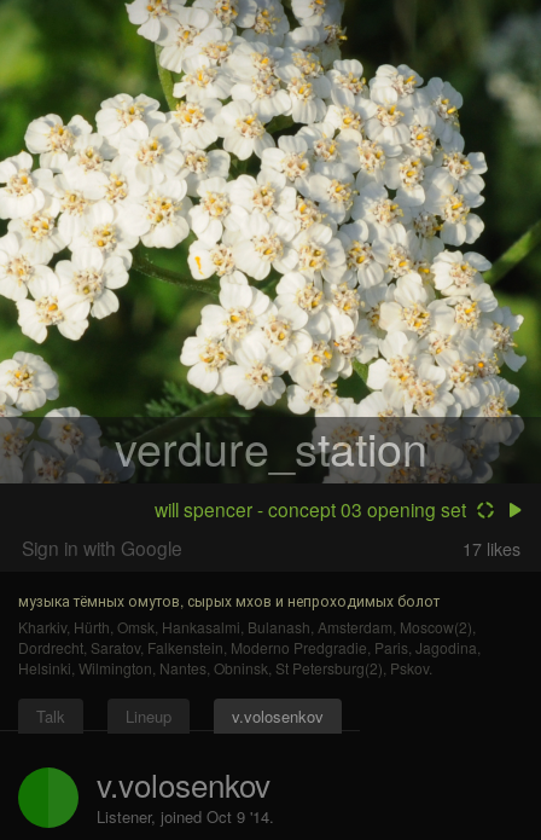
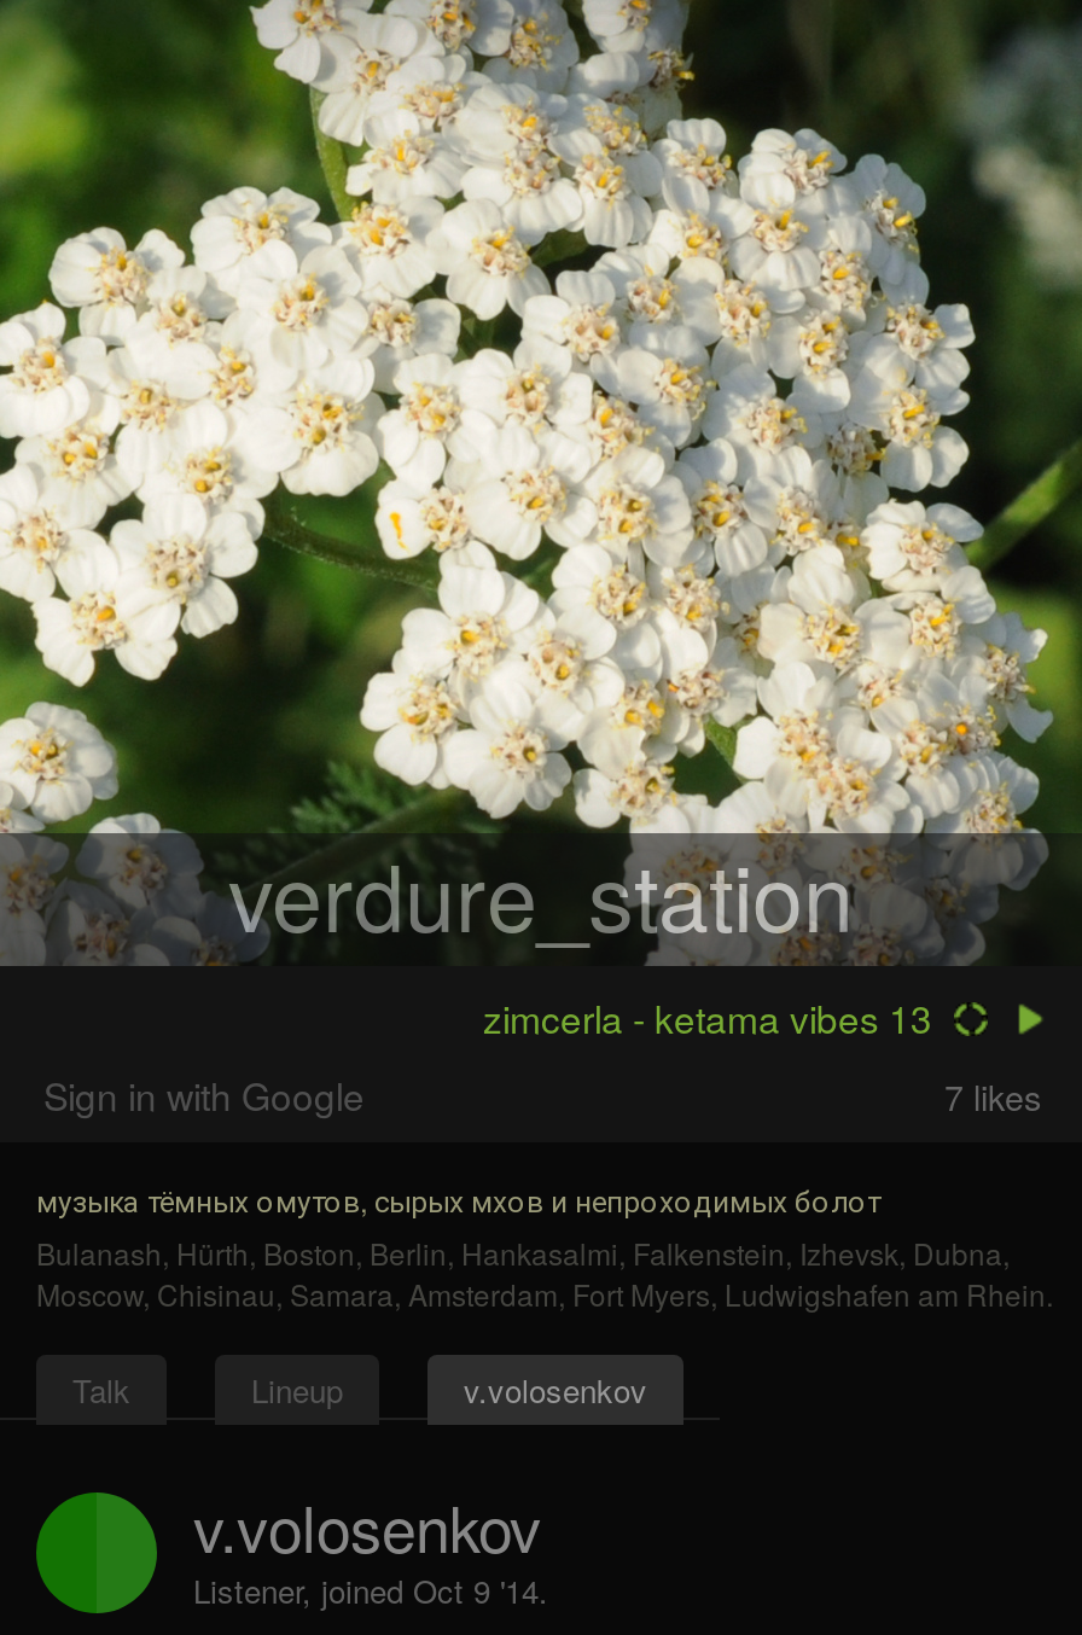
- will spencer - concept 03 opening set
+ zimcerla - ketama vibes 13

- 17 likes
+ 7 likes

- Kharkiv, Hürth, Omsk, Hankasalmi, Bulanash, Amsterdam, Moscow(2),
- Dordrecht, Saratov, Falkenstein, Moderno Predgradie, Paris, Jagodina,
- Helsinki, Wilmington, Nantes, Obninsk, St Petersburg(2), Pskov.
+ Bulanash, Hürth, Boston, Berlin, Hankasalmi, Falkenstein, Izhevsk, Dubna,
+ Moscow, Chisinau, Samara, Amsterdam, Fort Myers, Ludwigshafen am Rhein.
